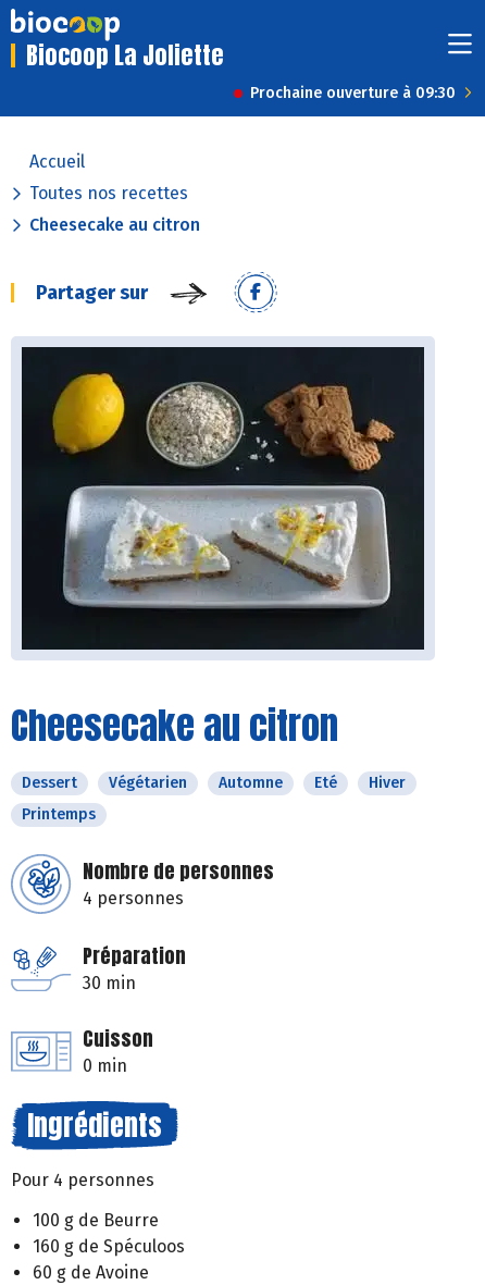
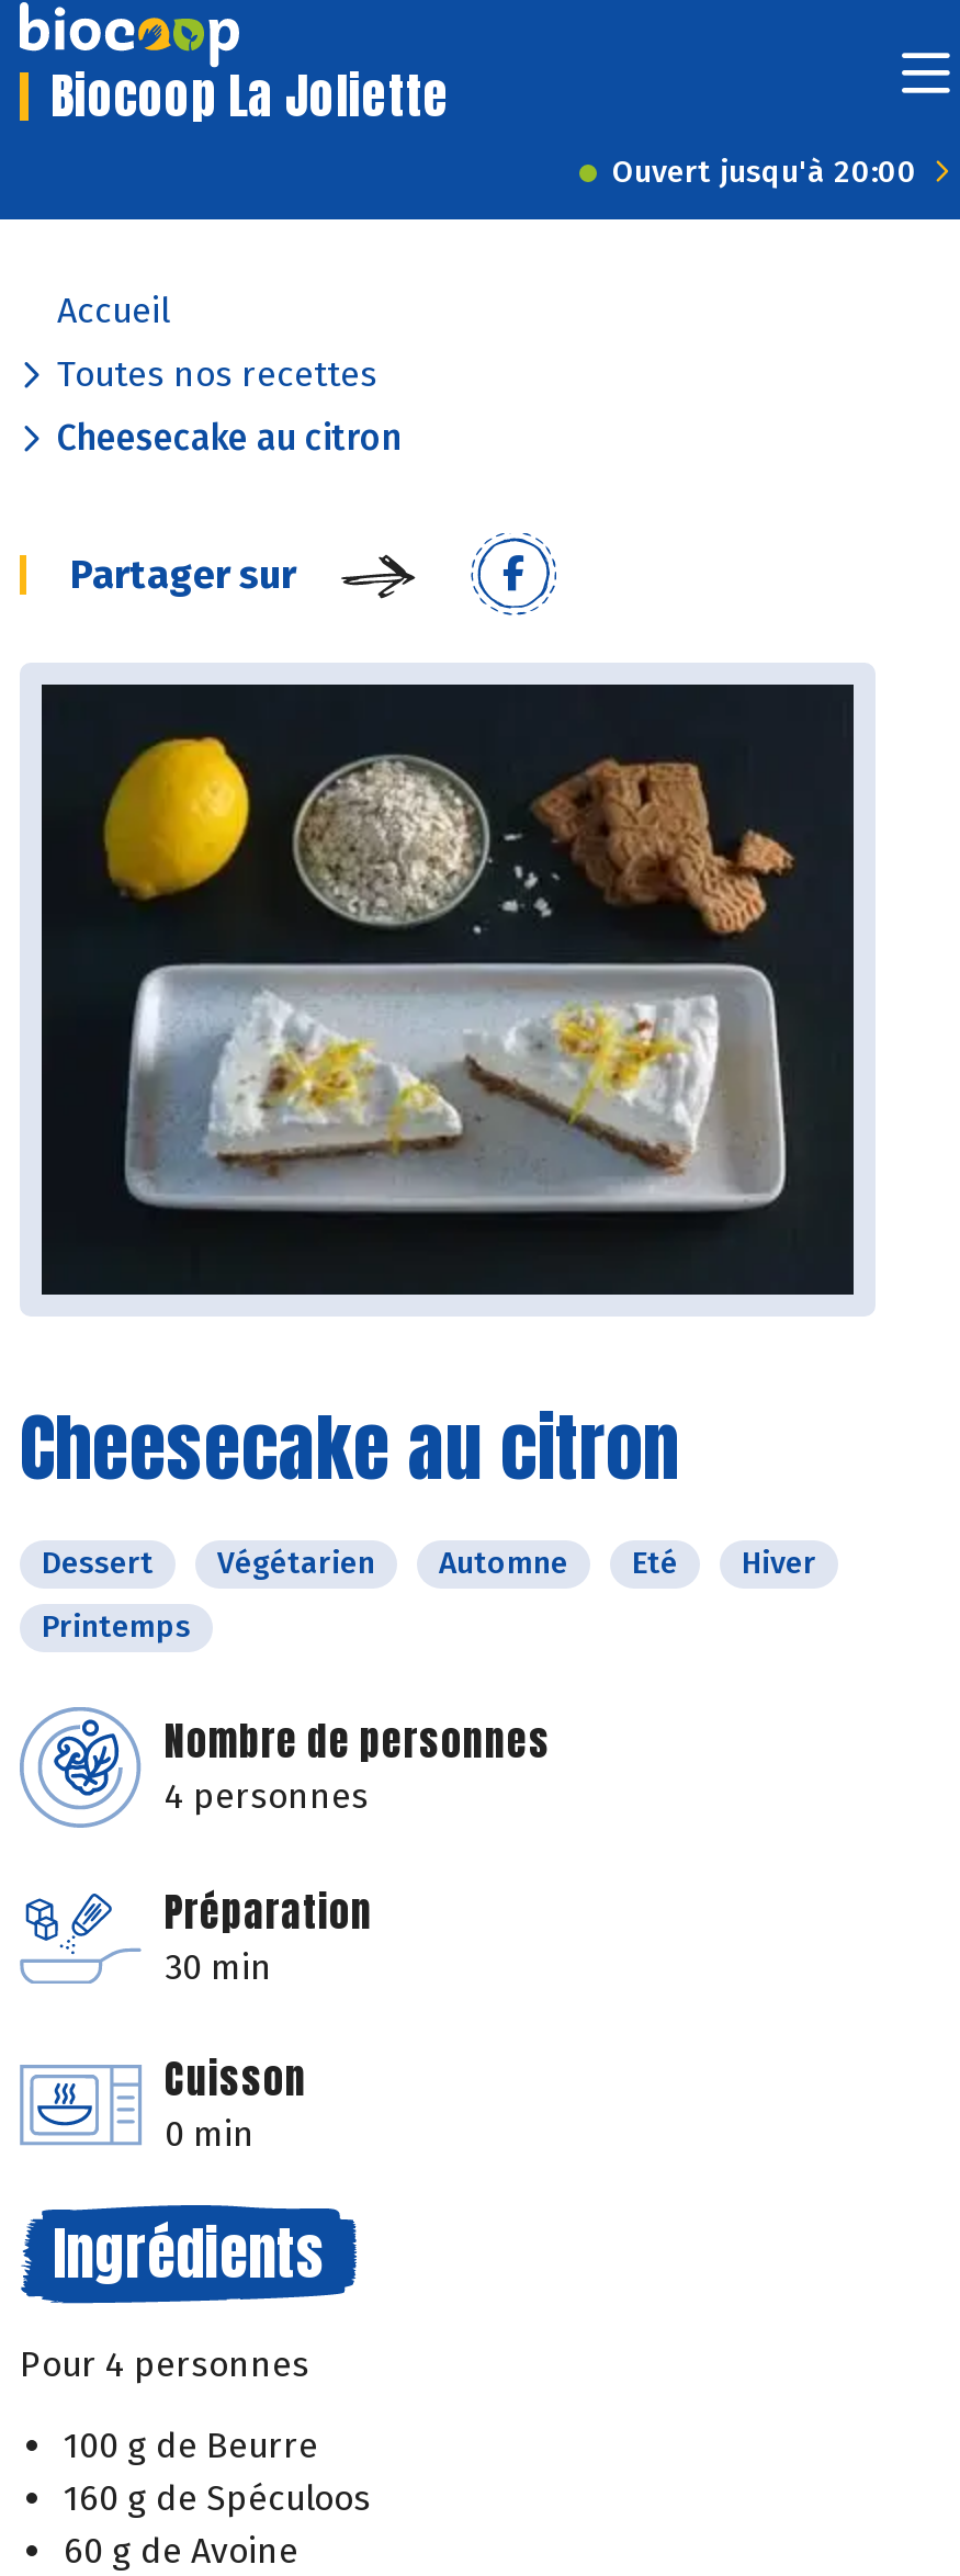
- Prochaine ouverture à 09:30
+ Ouvert jusqu'à 20:00
